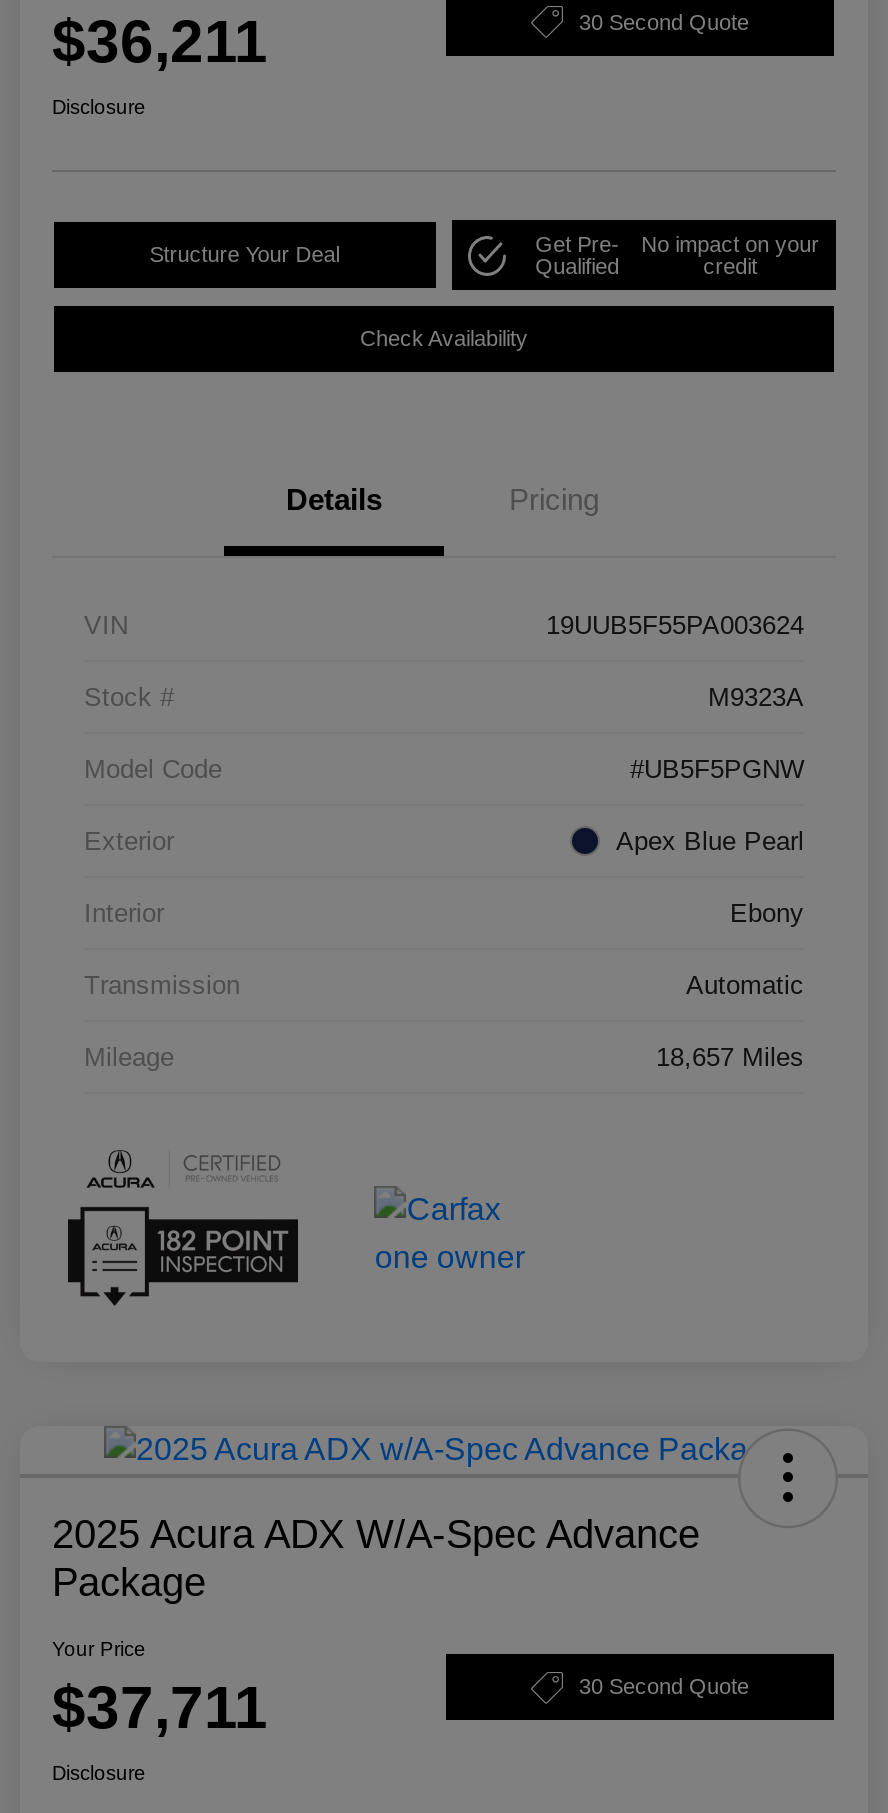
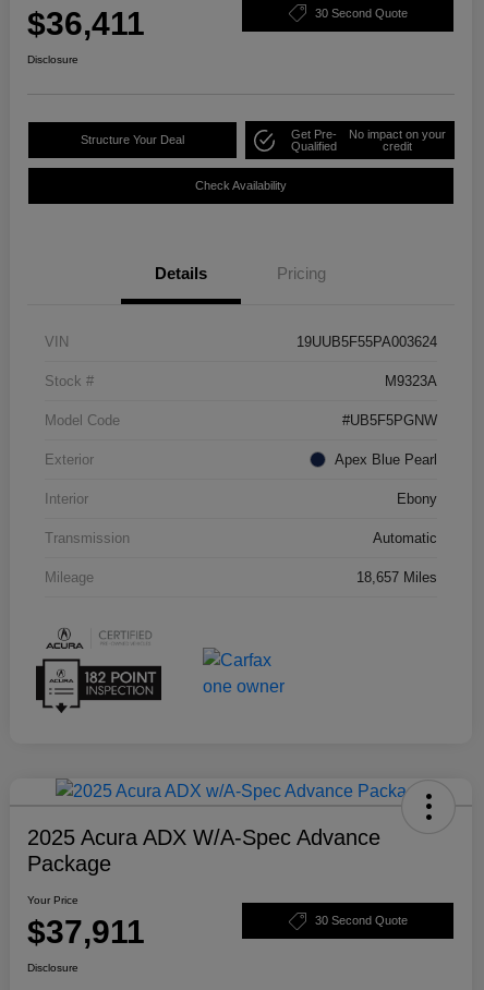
- $36,211
+ $36,411

- $37,711
+ $37,911
